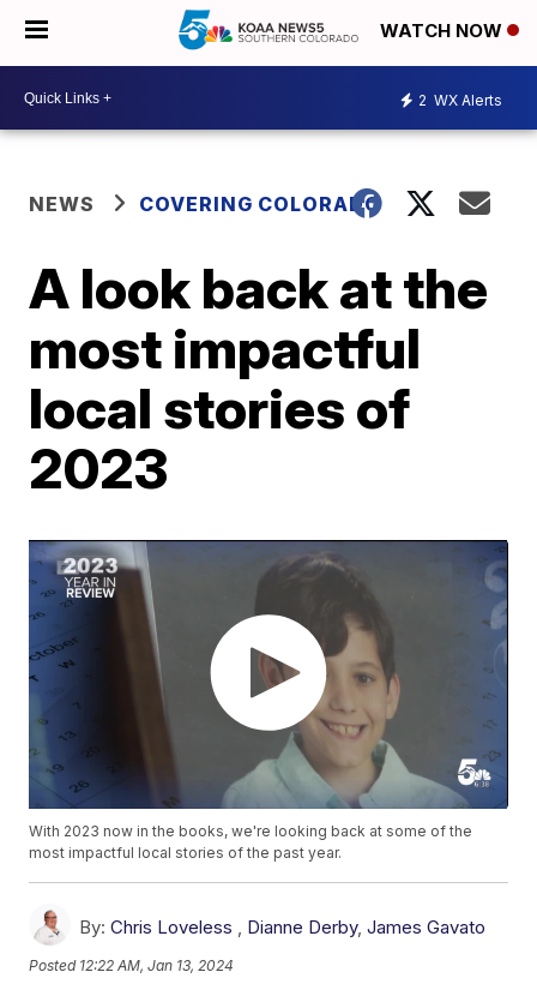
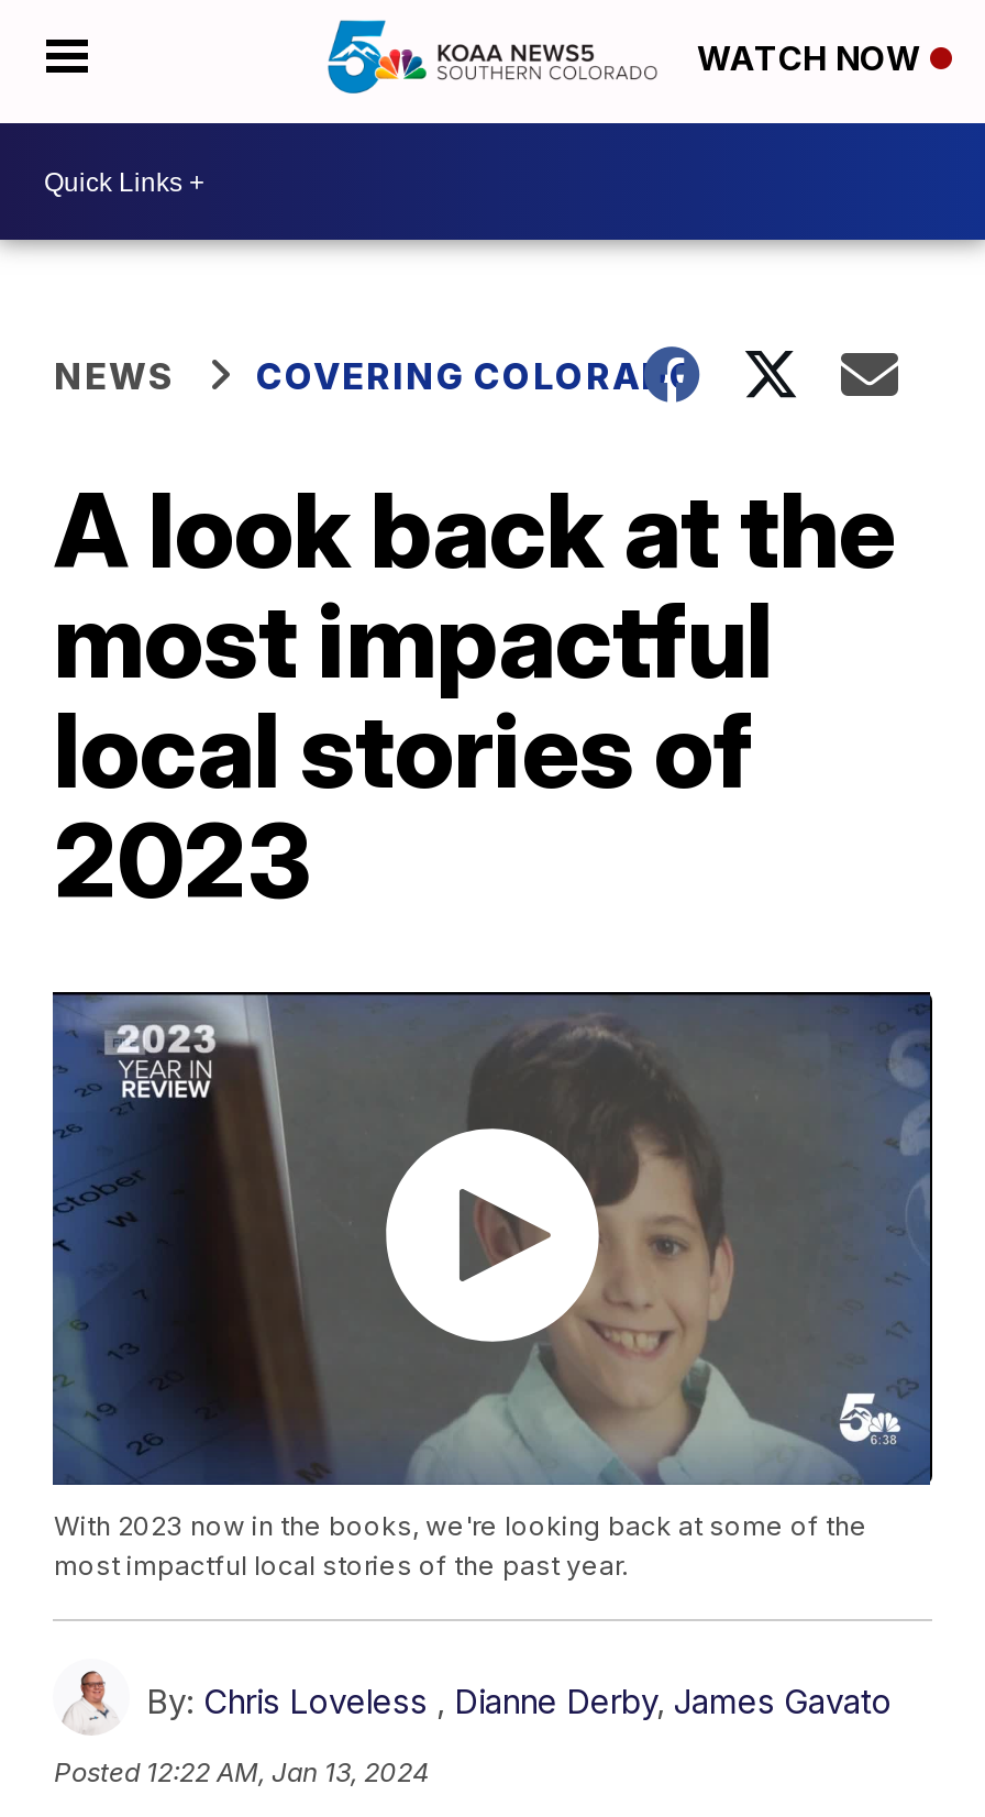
- 2 WX Alerts
